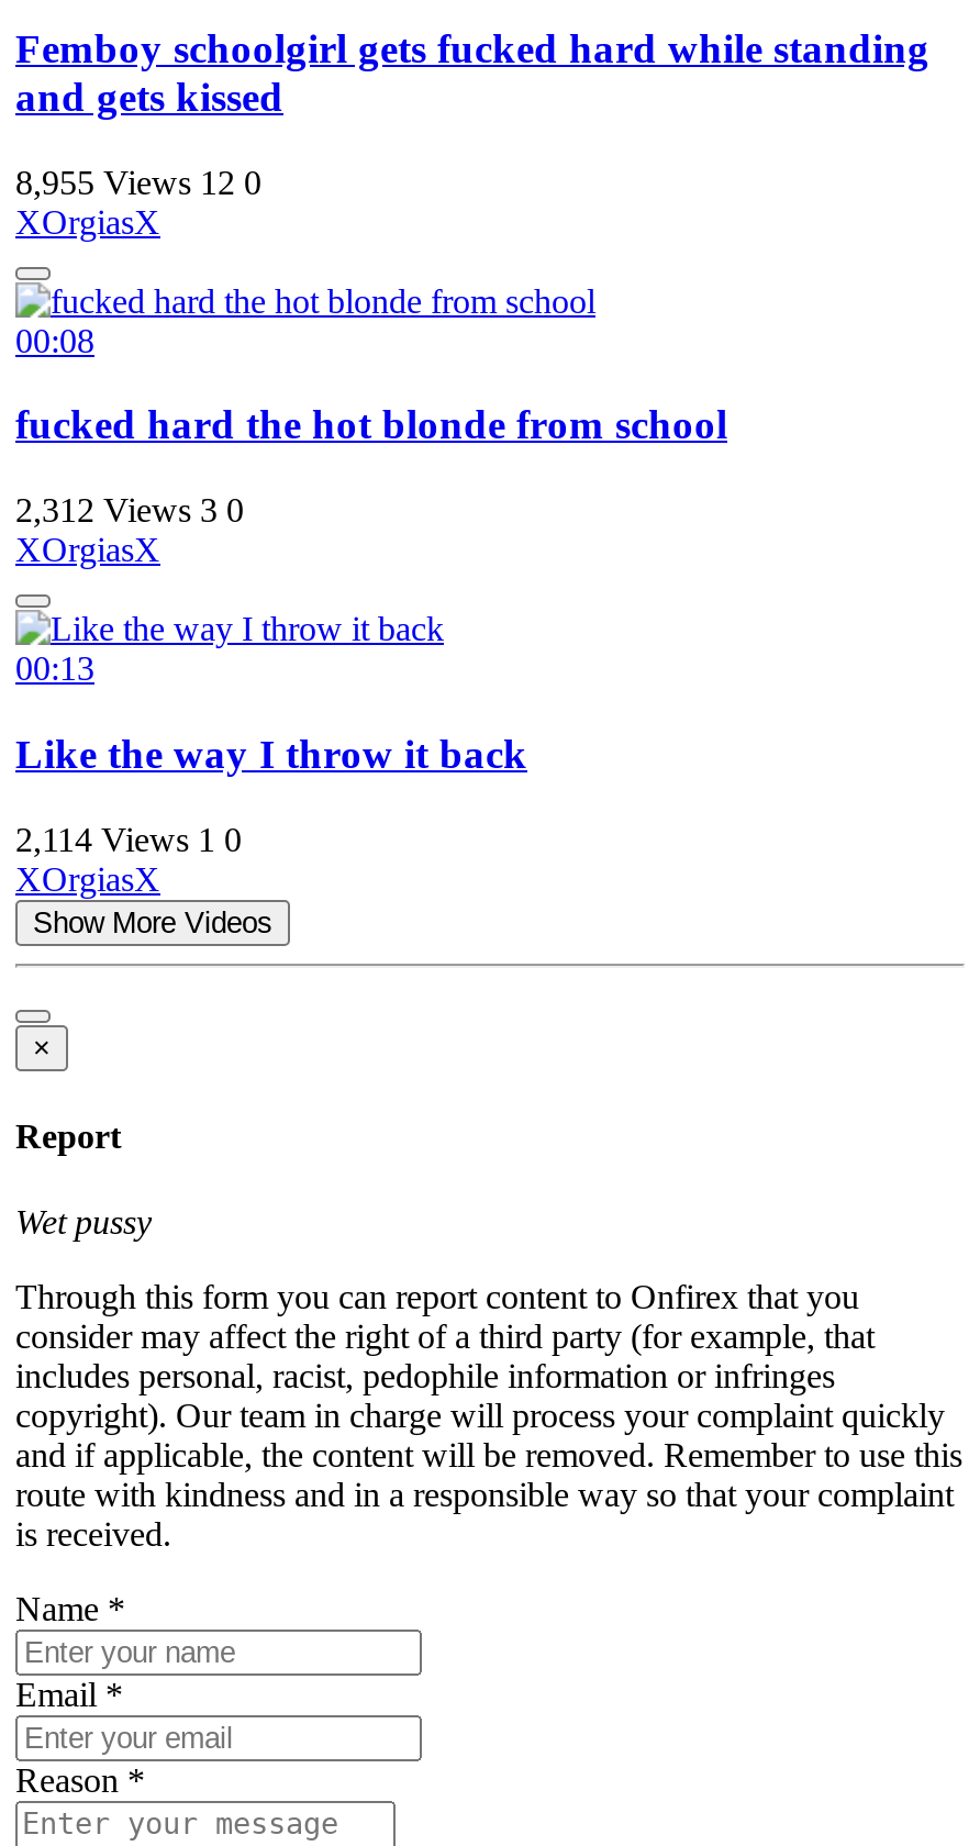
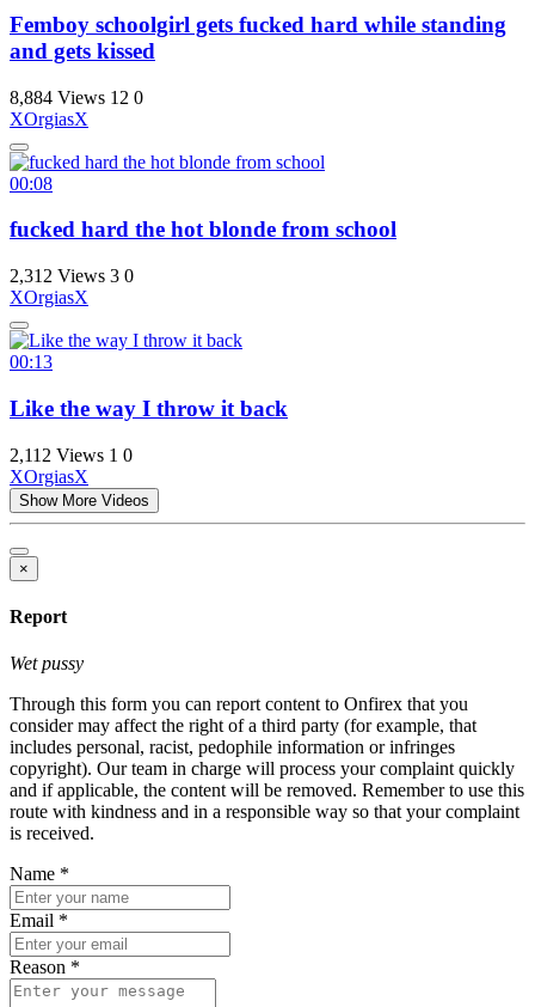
- 8,955 Views 12 0
+ 8,884 Views 12 0

- 2,114 Views 1 0
+ 2,112 Views 1 0
